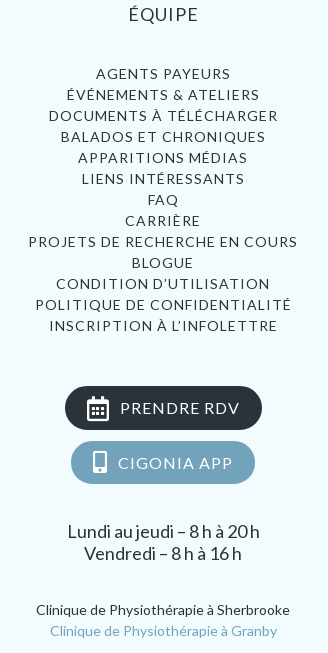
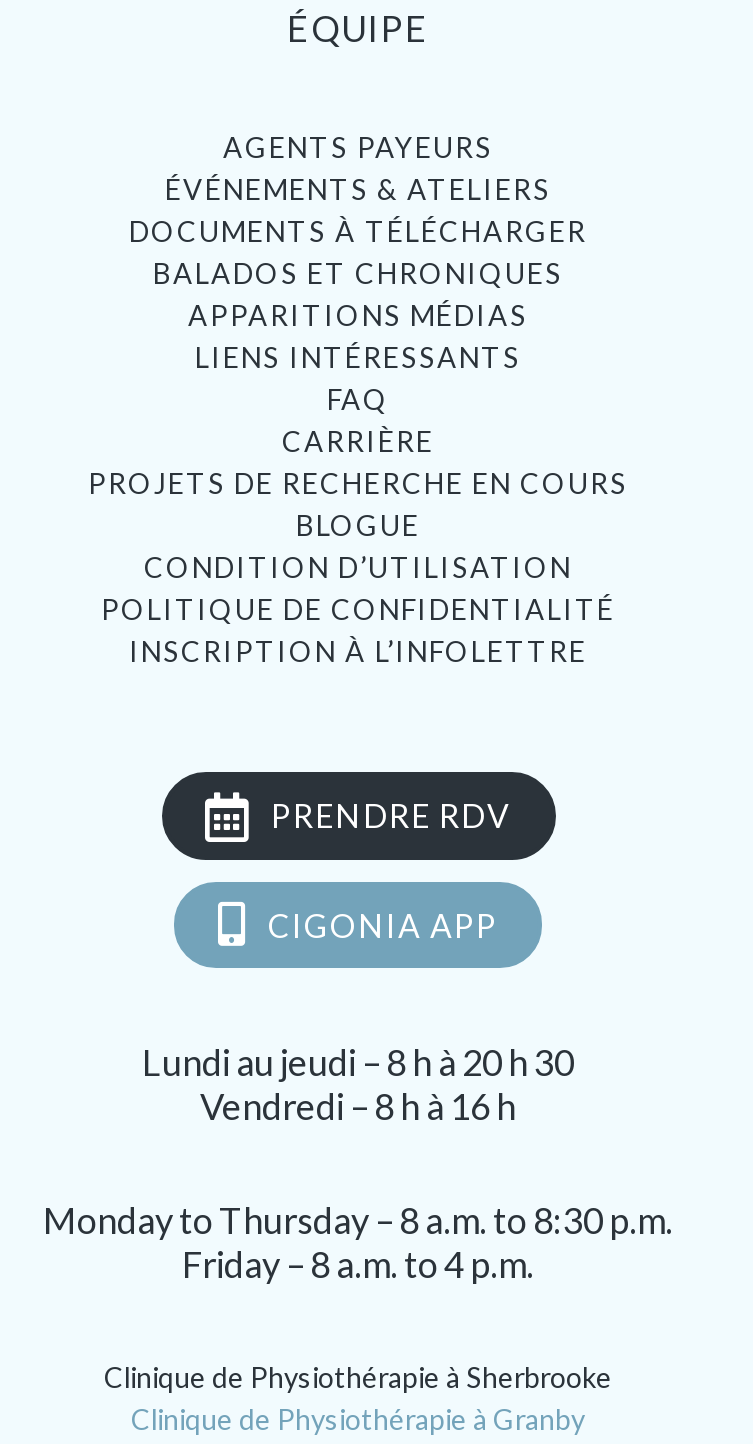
- Lundi au jeudi – 8 h à 20 h
+ Lundi au jeudi – 8 h à 20 h 30

+ Monday to Thursday – 8 a.m. to 8:30 p.m.
+ Friday – 8 a.m. to 4 p.m.
